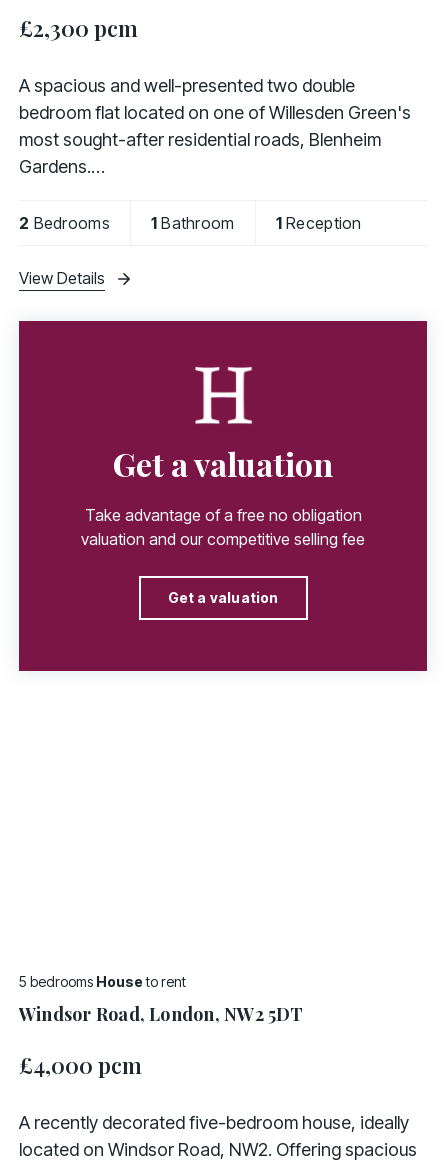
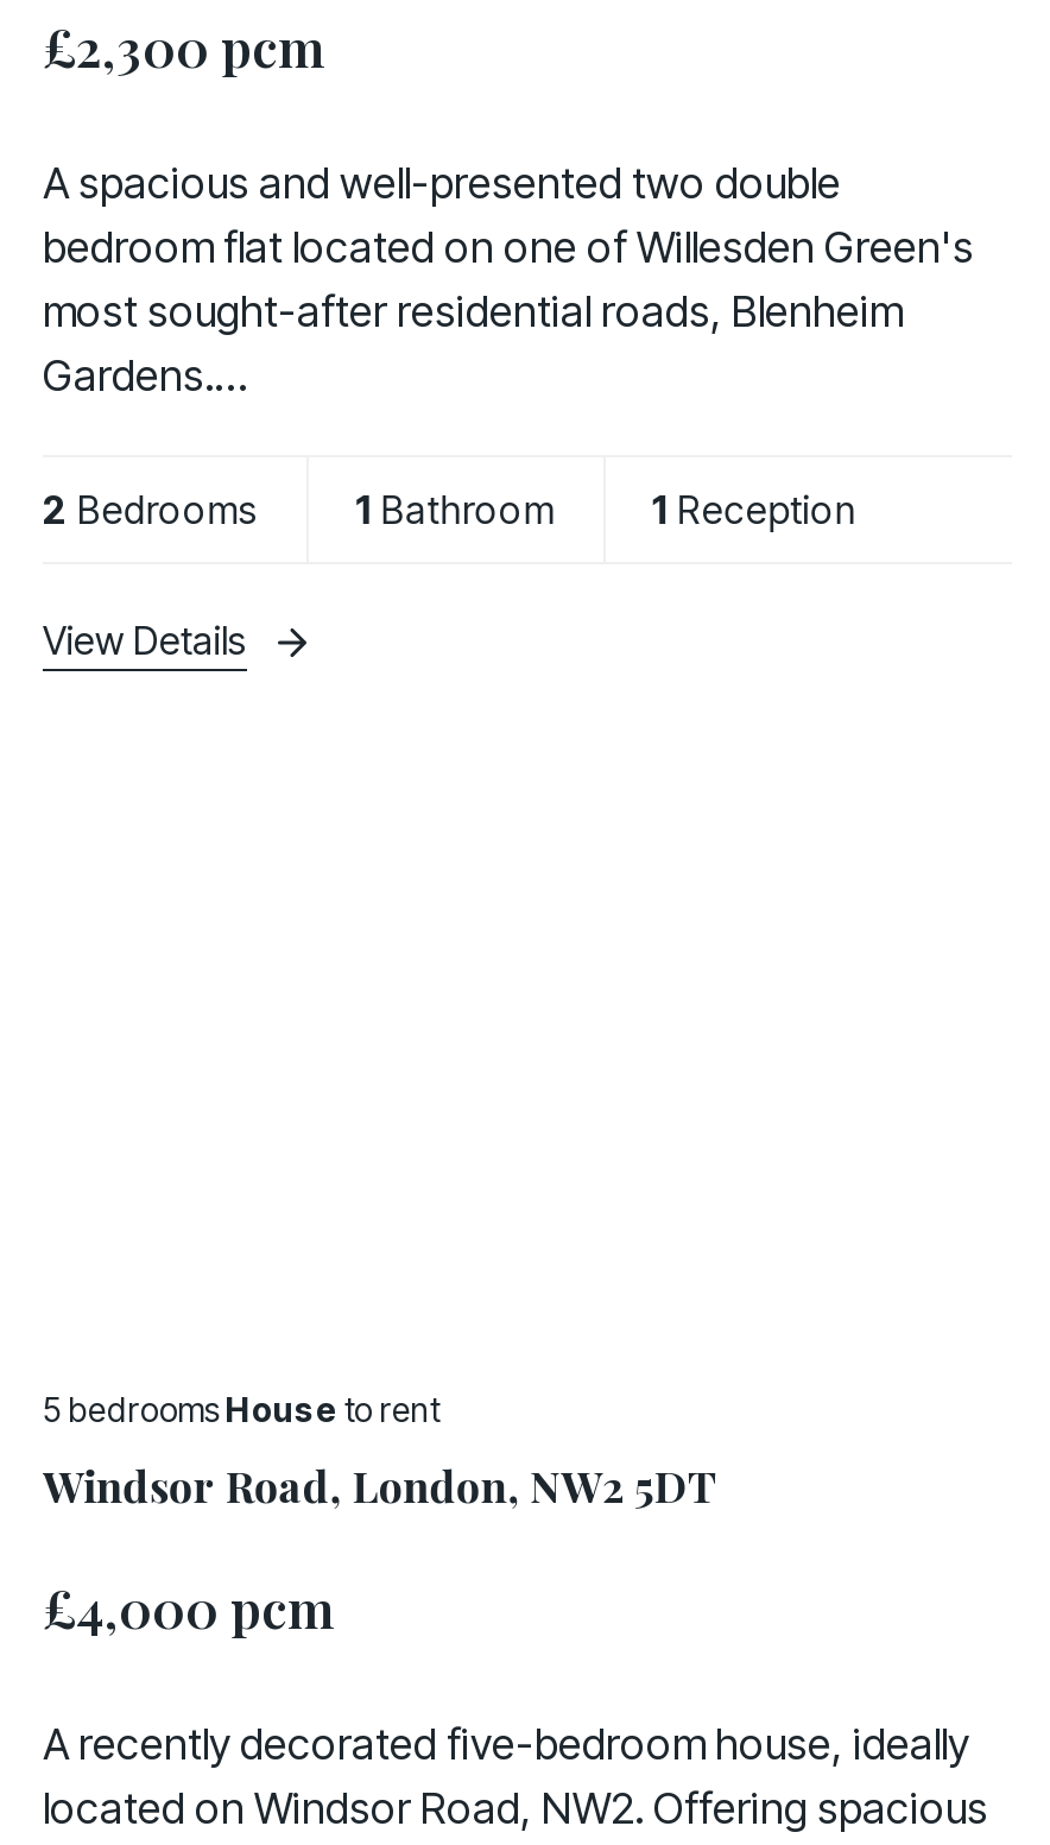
- [image]
- Get a valuation
- Take advantage of a free no obligation
- valuation and our competitive selling fee
- Get a valuation
